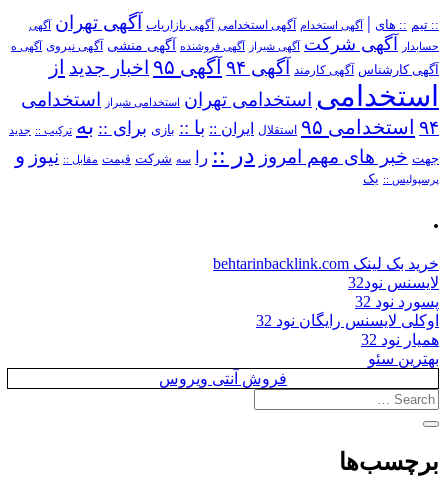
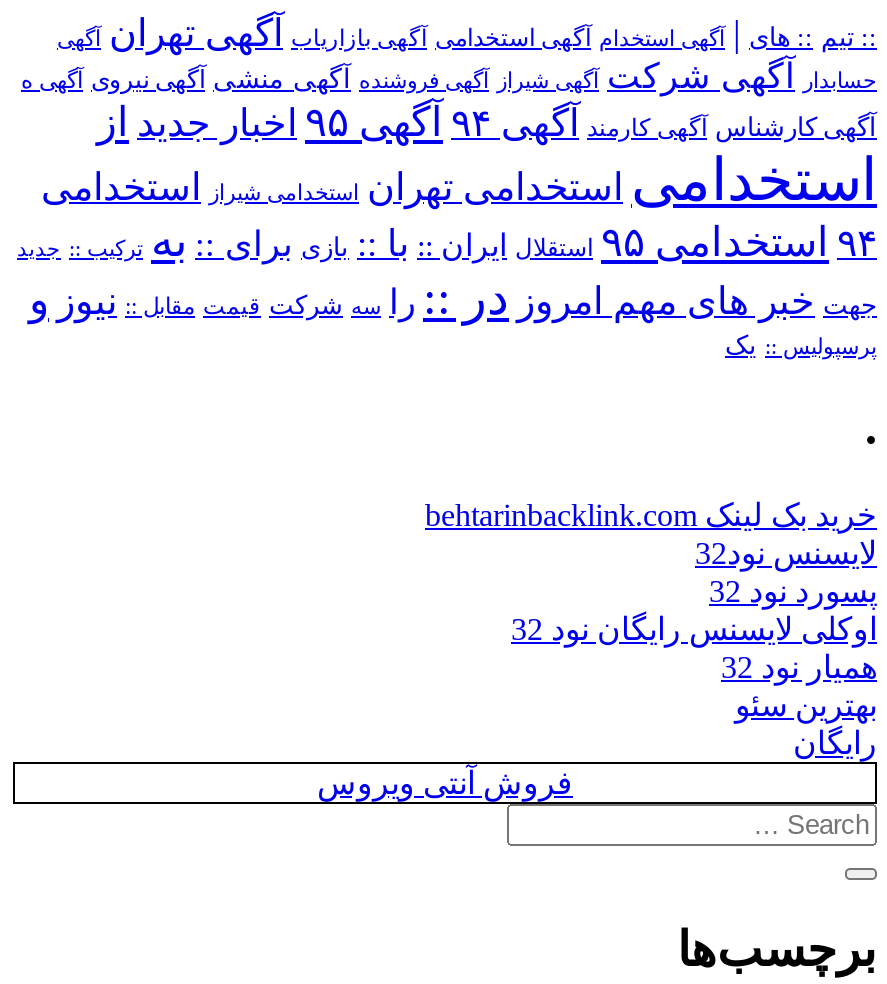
+ رایگان
